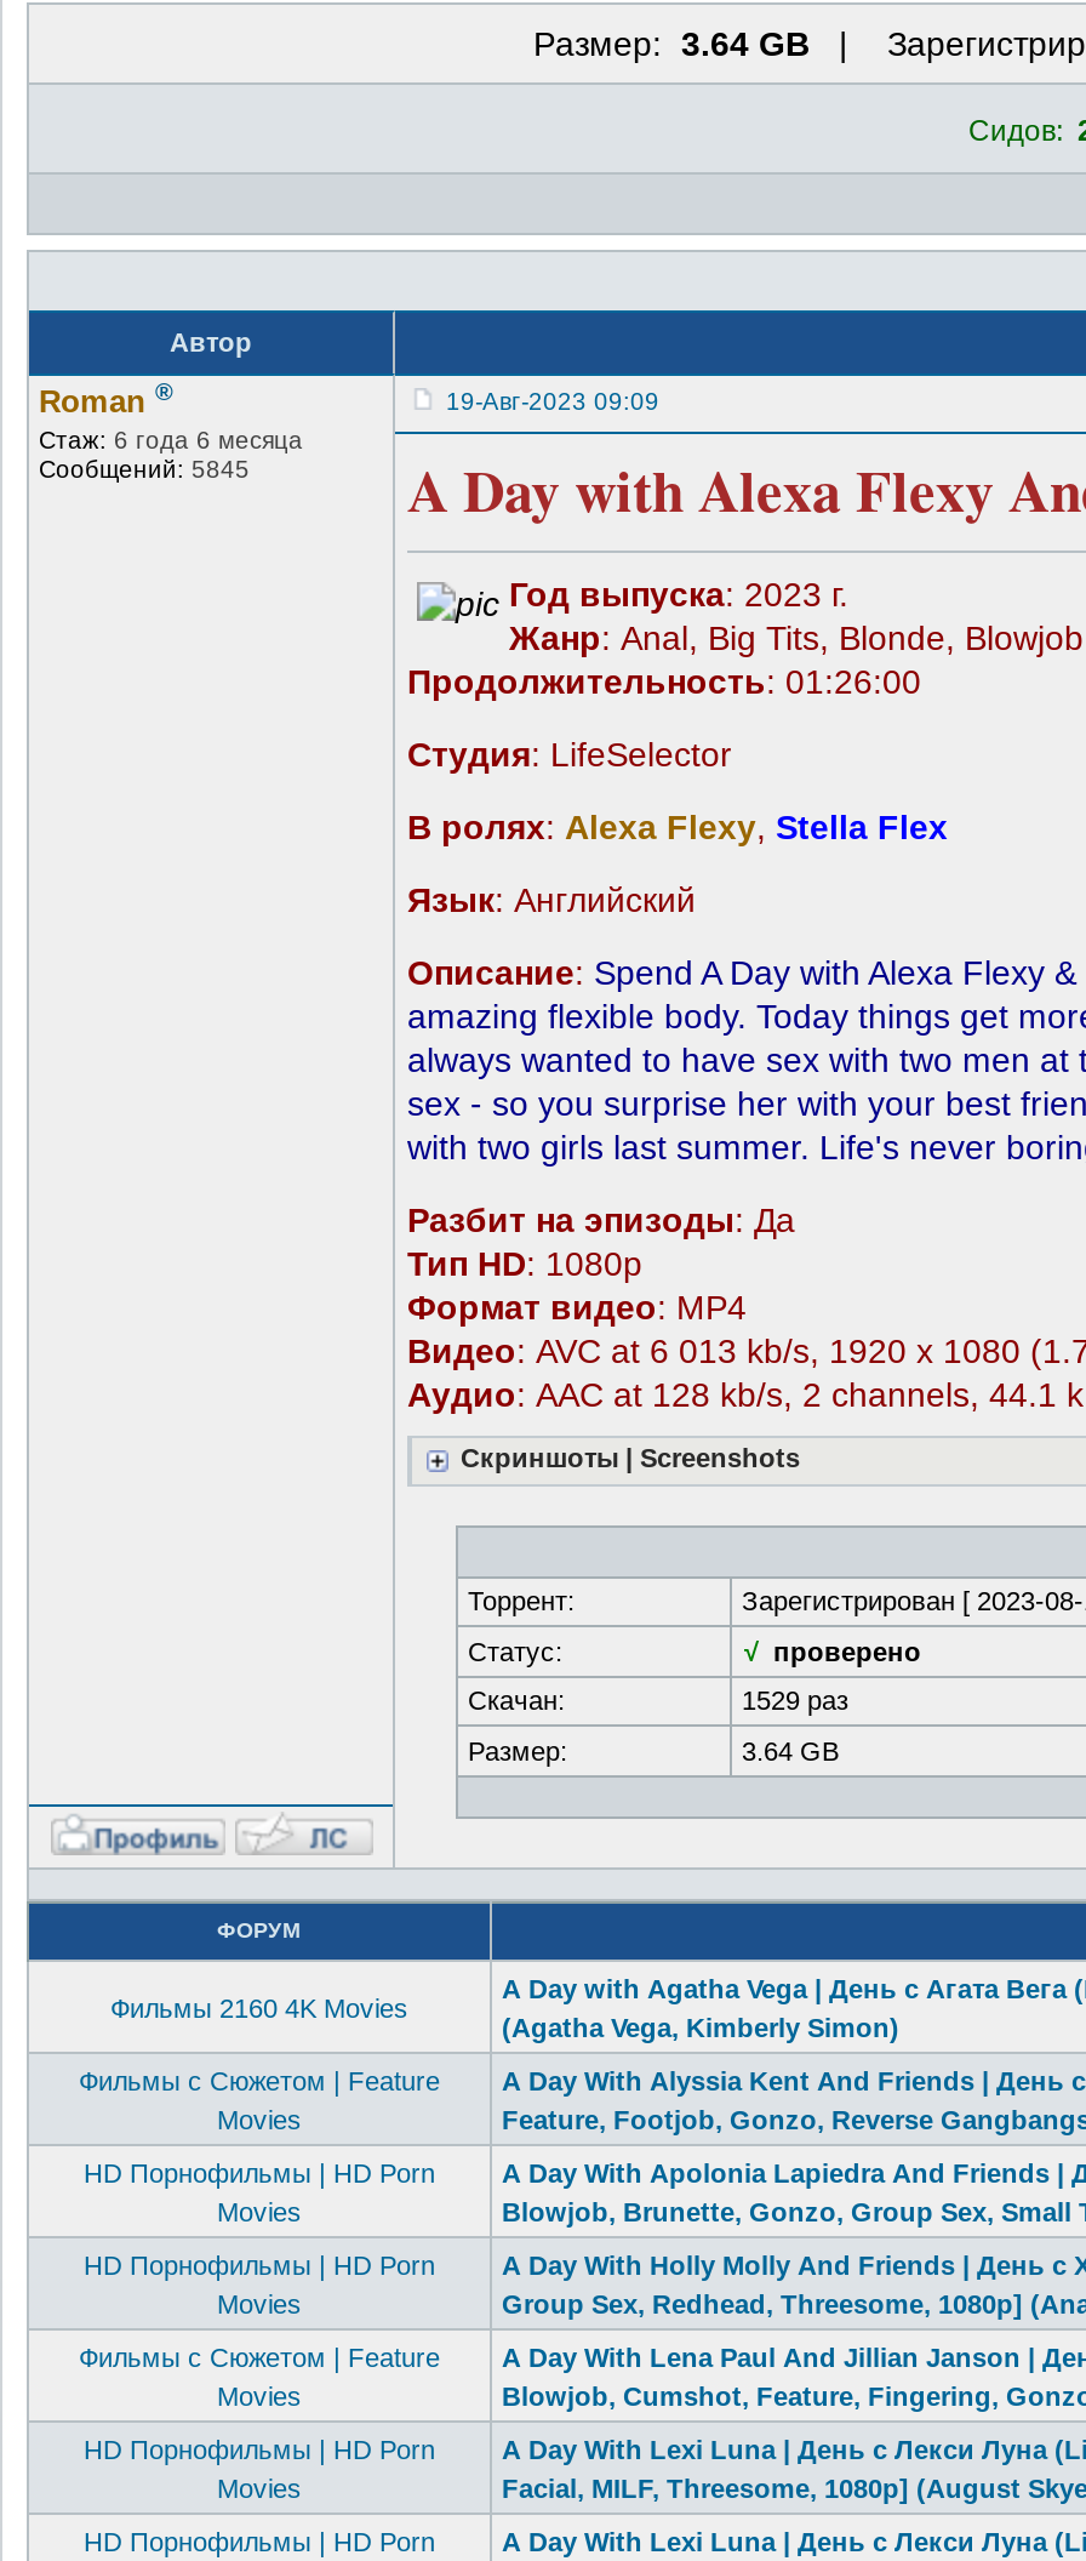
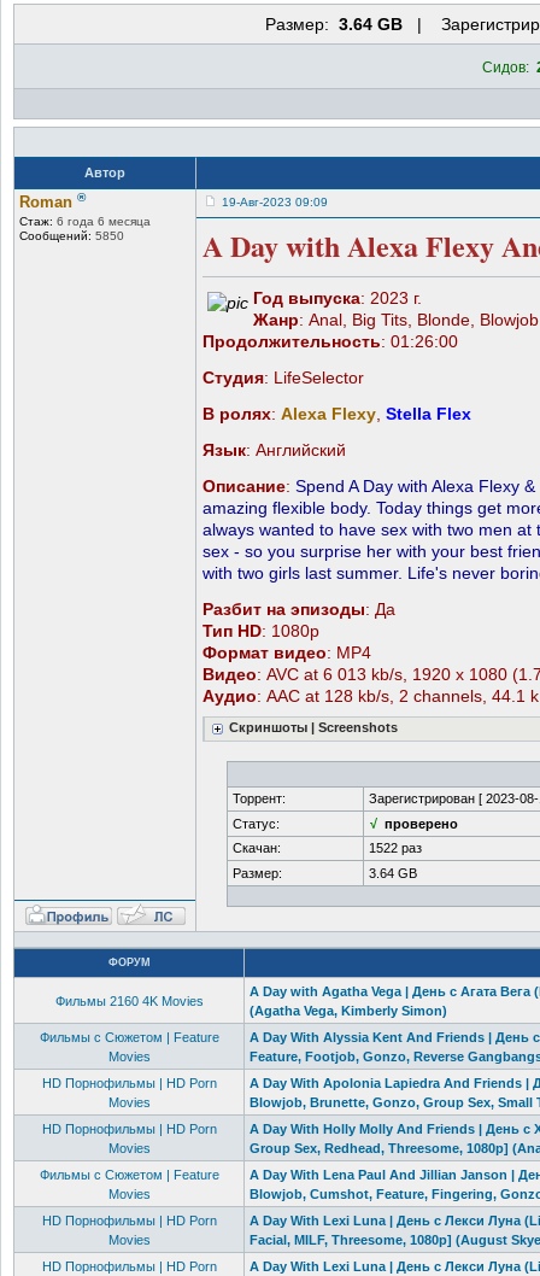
- Сообщений: 5845
+ Сообщений: 5850

- 1529 раз
+ 1522 раз
